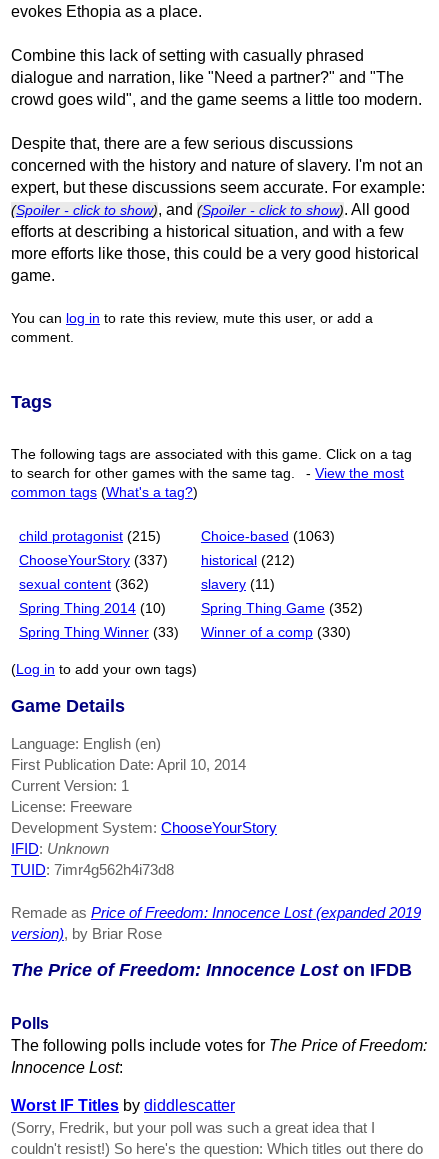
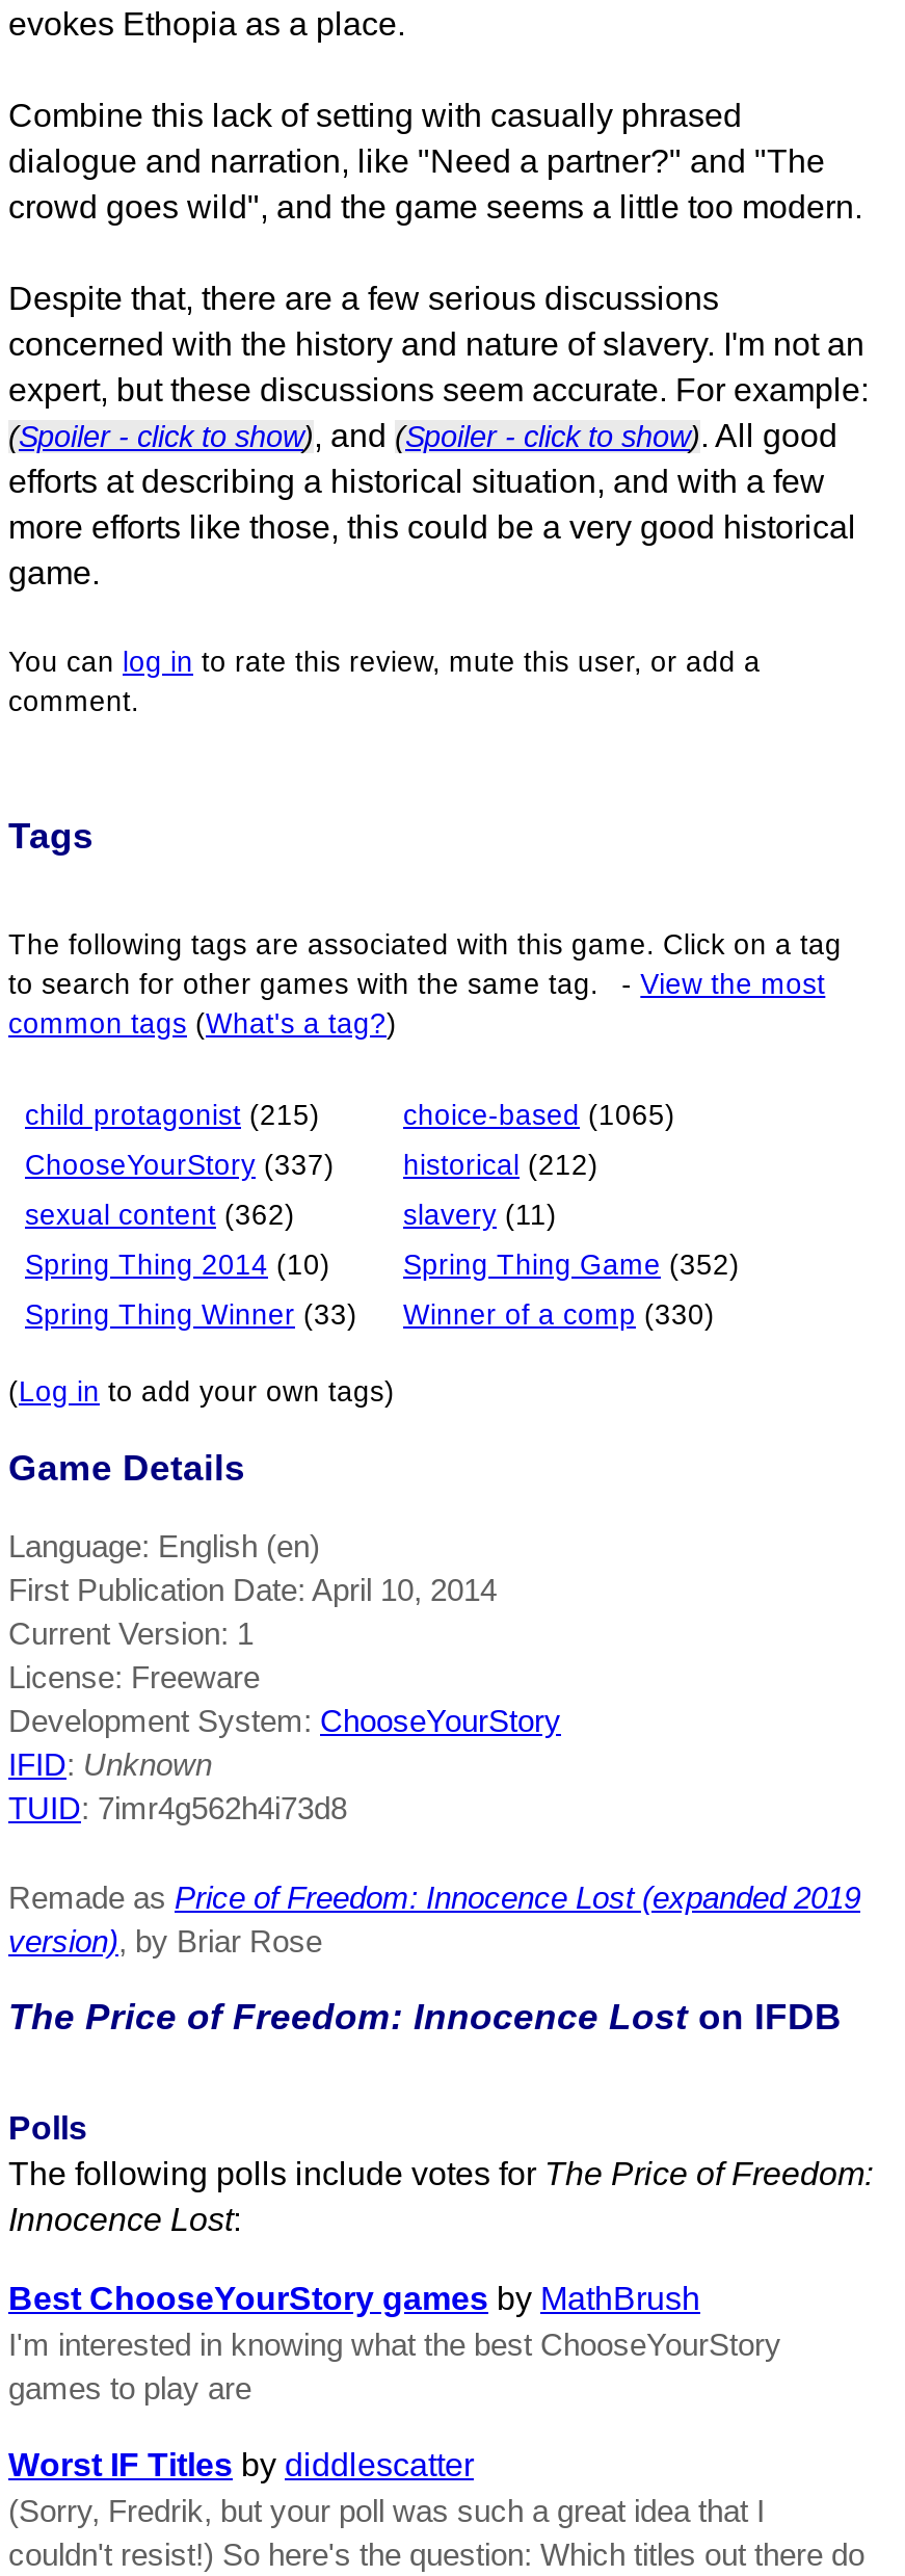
- Choice-based (1063)
+ choice-based (1065)

+ Best ChooseYourStory games by MathBrush
+ I'm interested in knowing what the best ChooseYourStory
+ games to play are
